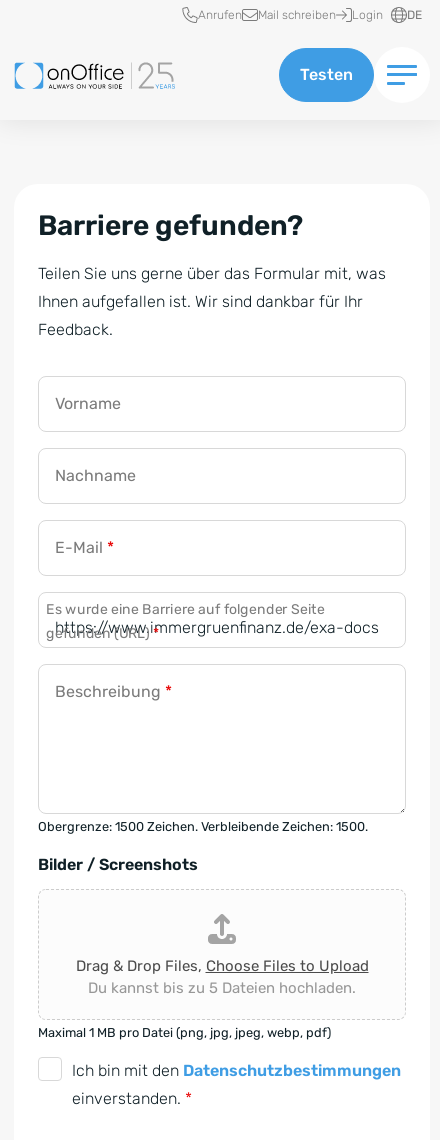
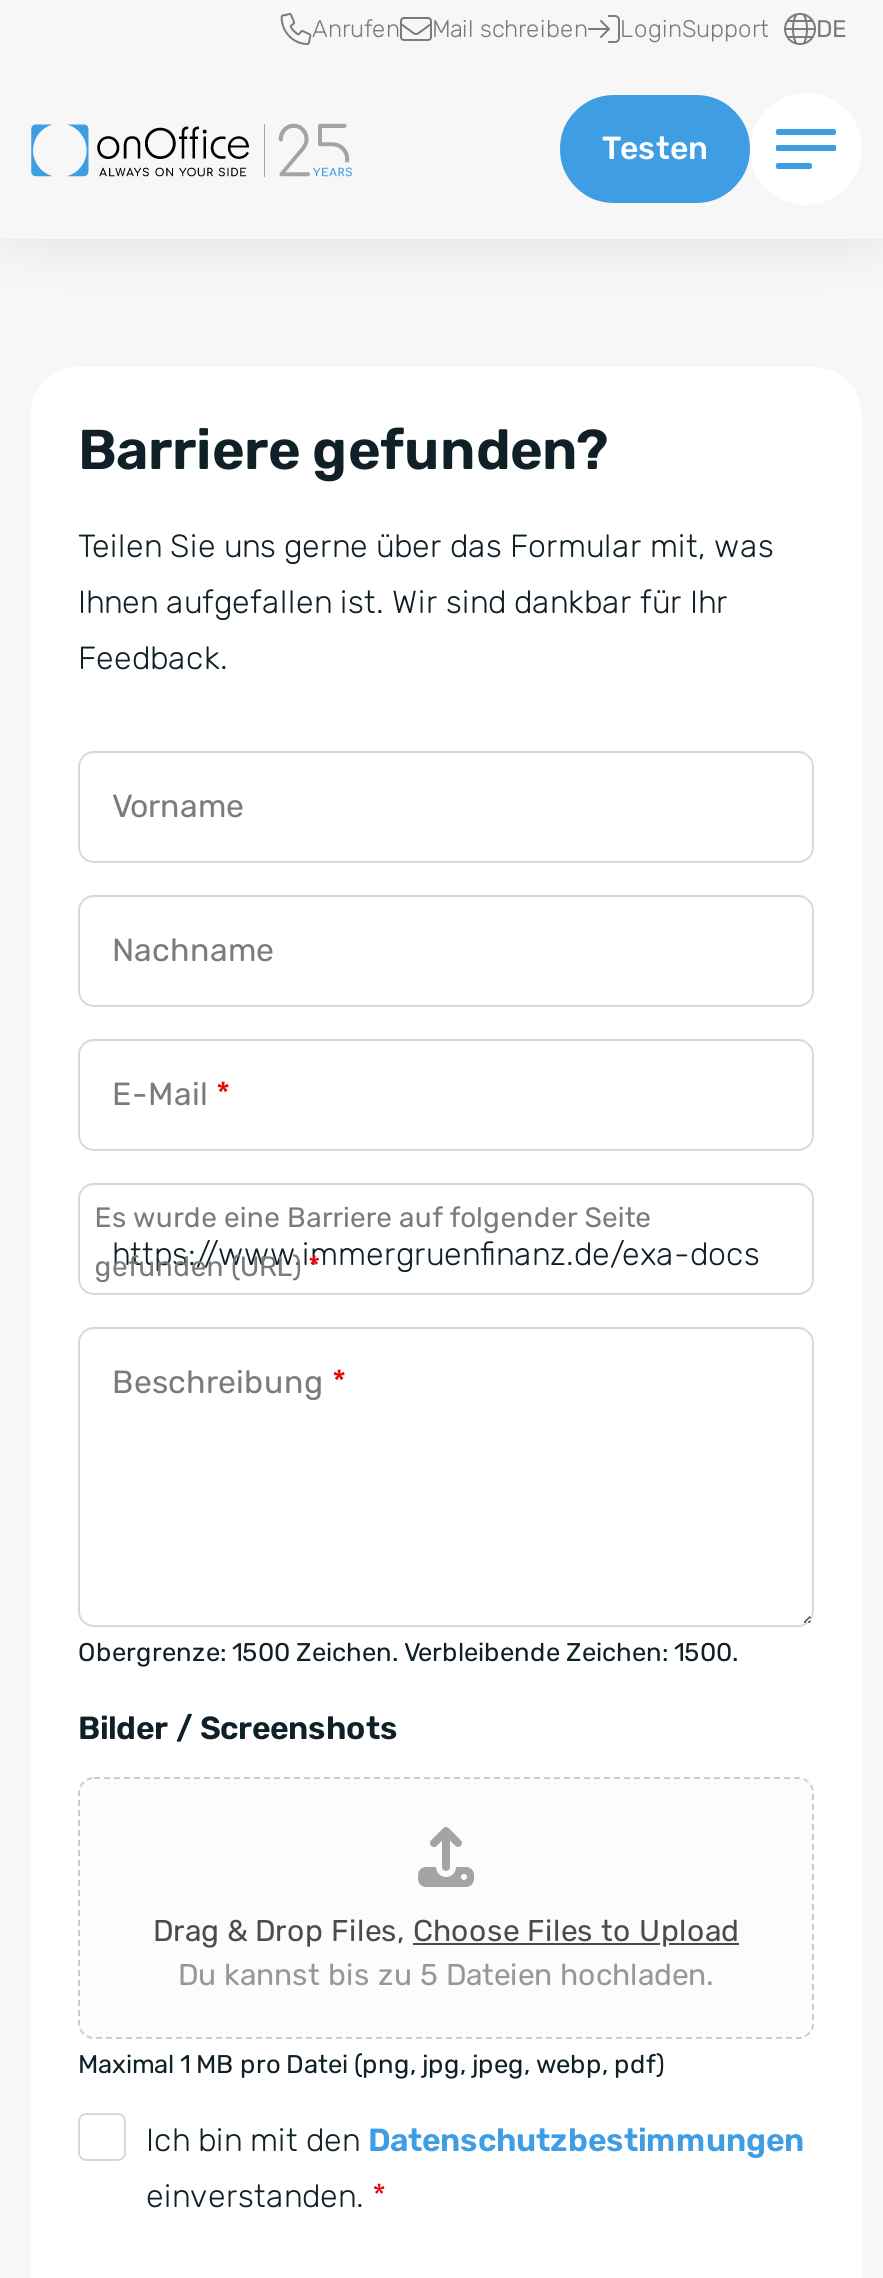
- Login
+ LoginSupport
